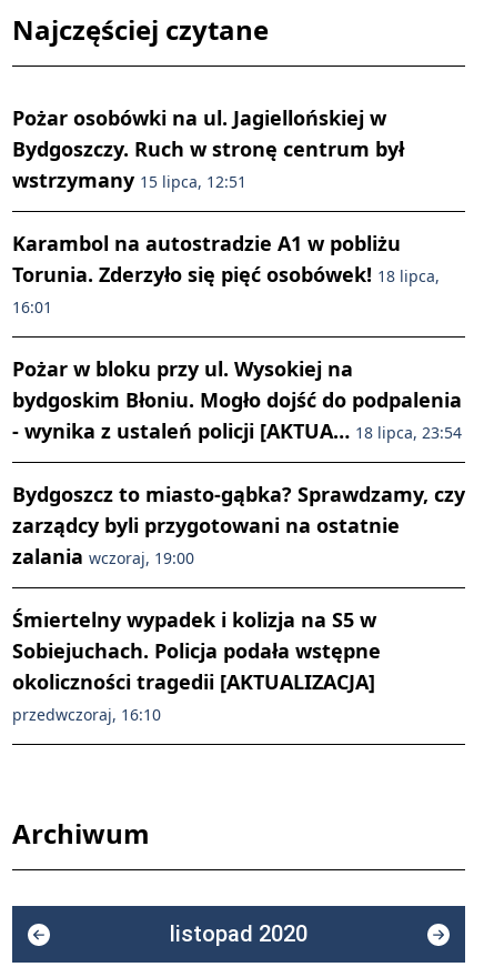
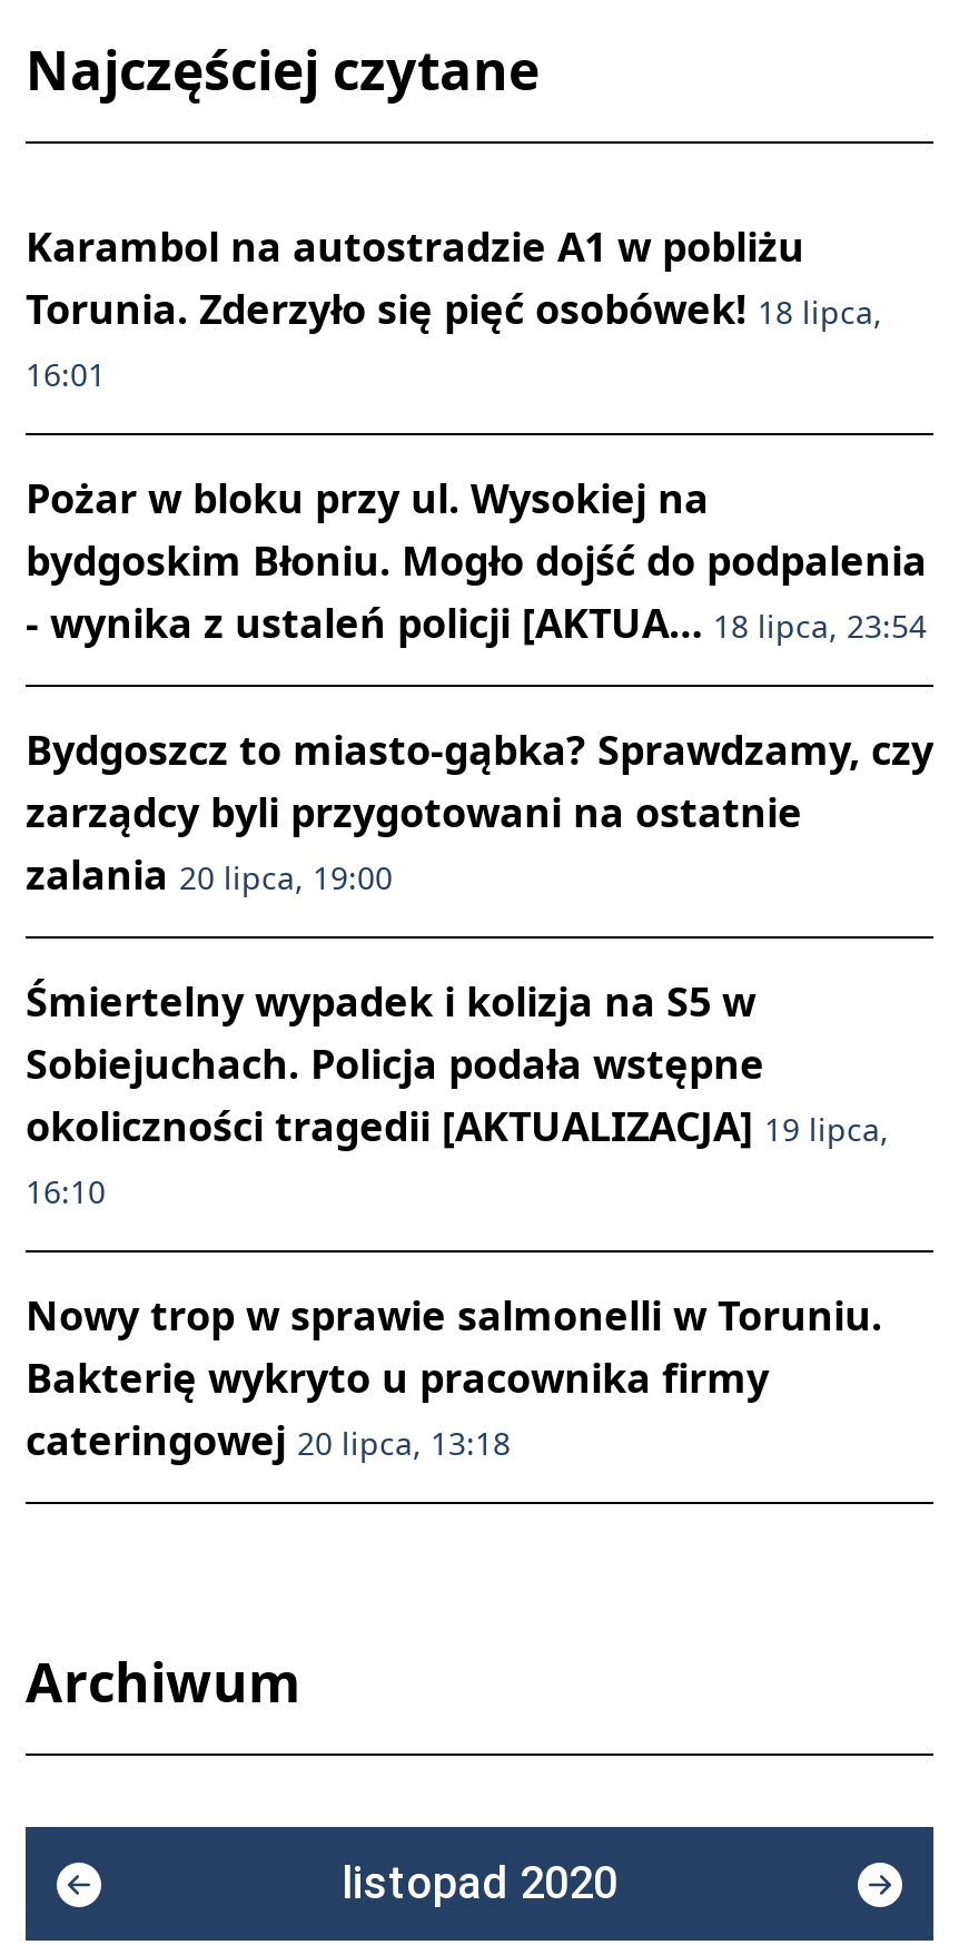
- Pożar osobówki na ul. Jagiellońskiej w
- Bydgoszczy. Ruch w stronę centrum był
- wstrzymany 15 lipca, 12:51

moved up: Karambol na autostradzie A1 w pobliżu | Torunia. Zderzyło się pięć osobówek! 18 lipca, | 16:01 | Pożar w bloku przy ul. Wysokiej na | bydgoskim Błoniu. Mogło dojść do podpalenia | - wynika z ustaleń policji [AKTUA… 18 lipca, 23:54 | Bydgoszcz to miasto-gąbka? Sprawdzamy, czy | zarządcy byli przygotowani na ostatnie

- zalania wczoraj, 19:00
+ zalania 20 lipca, 19:00

moved up: Śmiertelny wypadek i kolizja na S5 w | Sobiejuchach. Policja podała wstępne

- okoliczności tragedii [AKTUALIZACJA]
- przedwczoraj, 16:10
+ okoliczności tragedii [AKTUALIZACJA] 19 lipca,
+ 16:10
+ Nowy trop w sprawie salmonelli w Toruniu.
+ Bakterię wykryto u pracownika firmy
+ cateringowej 20 lipca, 13:18
